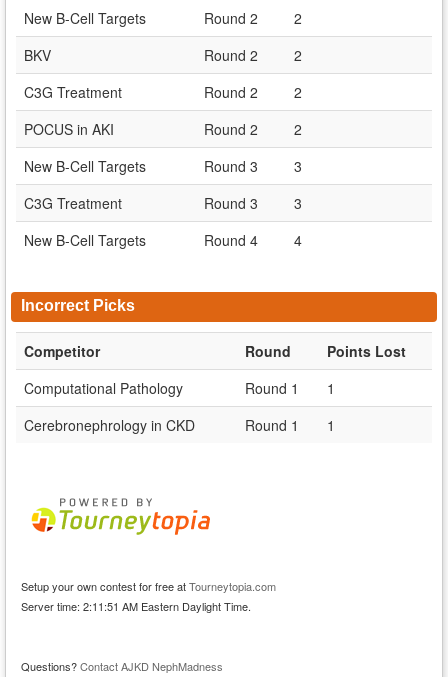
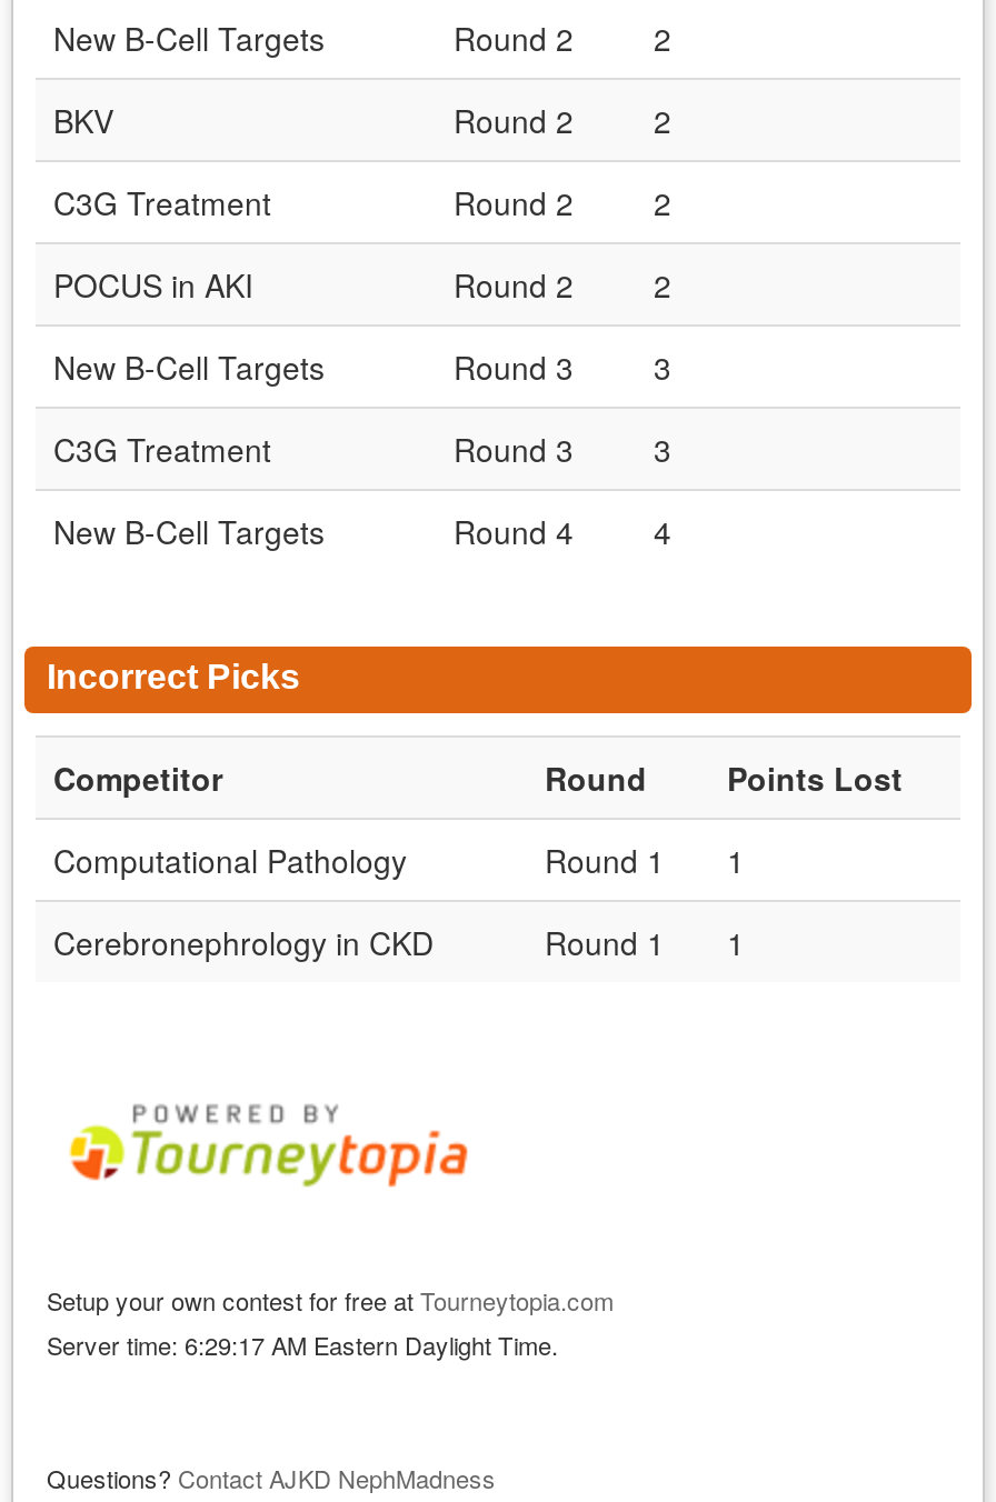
- Server time: 2:11:51 AM Eastern Daylight Time.
+ Server time: 6:29:17 AM Eastern Daylight Time.
